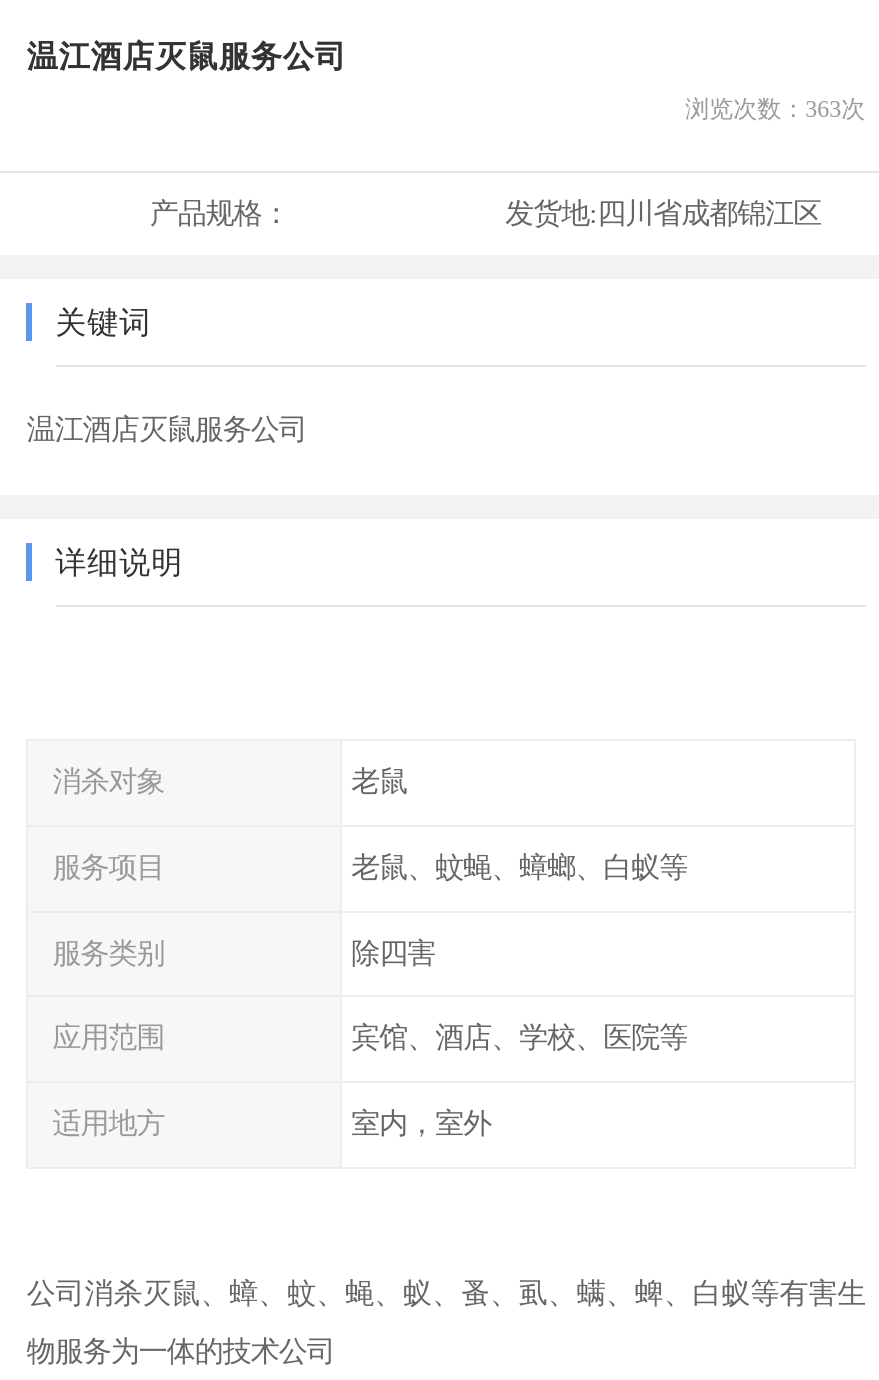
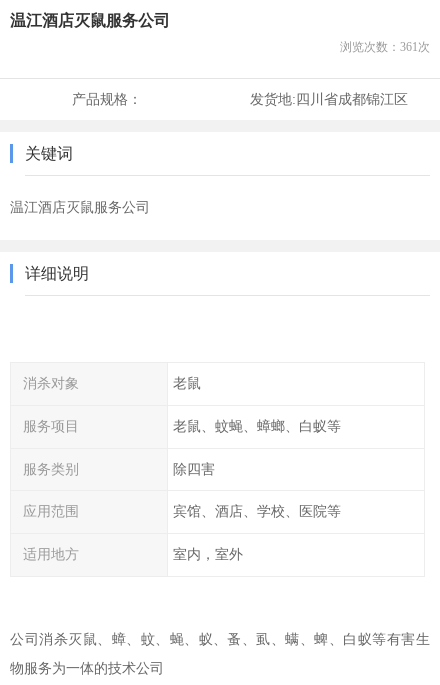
- 浏览次数：363次
+ 浏览次数：361次
